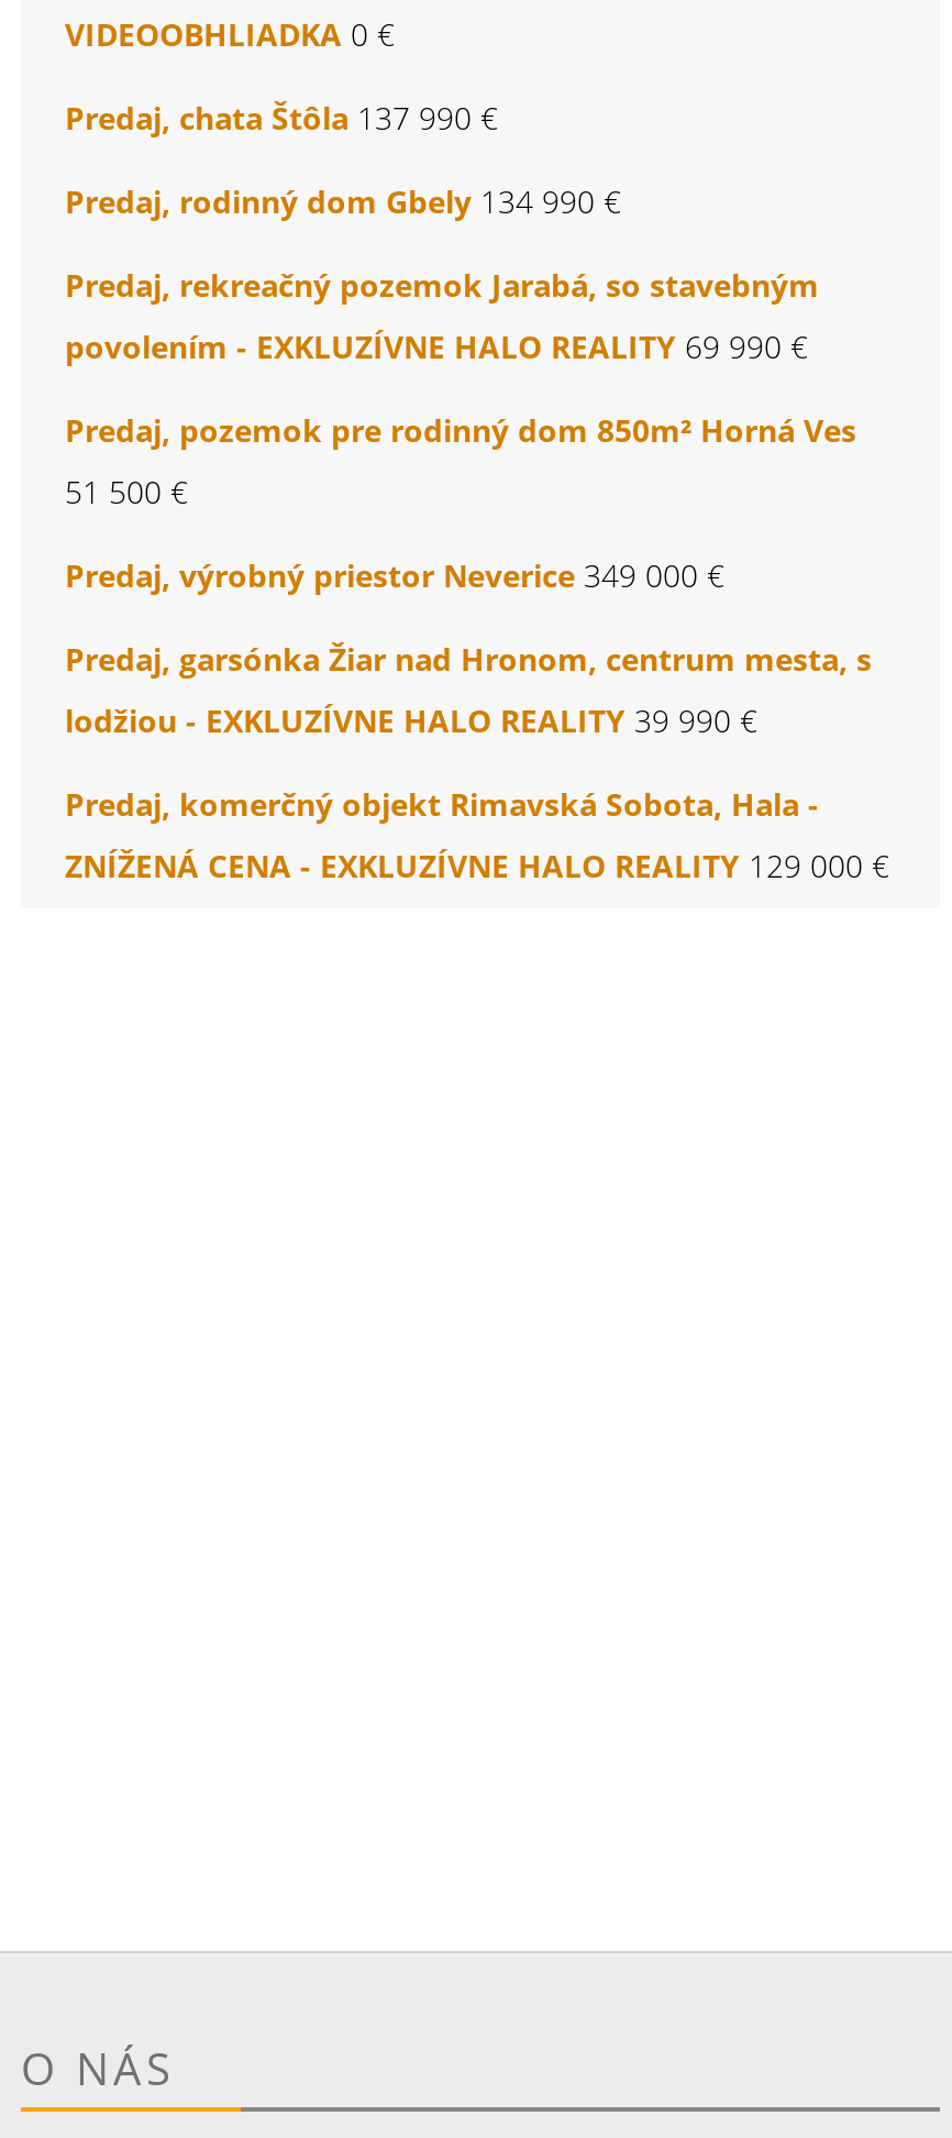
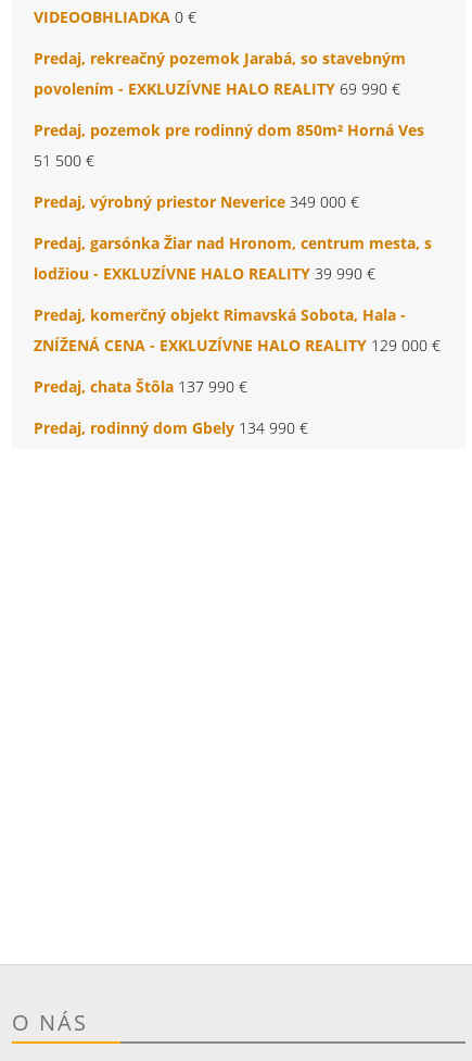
moved down: Predaj, chata Štôla 137 990 € | Predaj, rodinný dom Gbely 134 990 €

moved up: Predaj, rekreačný pozemok Jarabá, so stavebným | povolením - EXKLUZÍVNE HALO REALITY 69 990 € | 51 500 € | Predaj, výrobný priestor Neverice 349 000 € | Predaj, garsónka Žiar nad Hronom, centrum mesta, s | lodžiou - EXKLUZÍVNE HALO REALITY 39 990 € | Predaj, komerčný objekt Rimavská Sobota, Hala - | ZNÍŽENÁ CENA - EXKLUZÍVNE HALO REALITY 129 000 €
